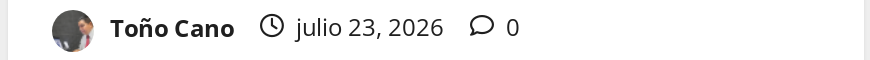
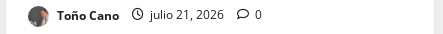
- Toño Cano julio 23, 2026 0
+ Toño Cano julio 21, 2026 0
